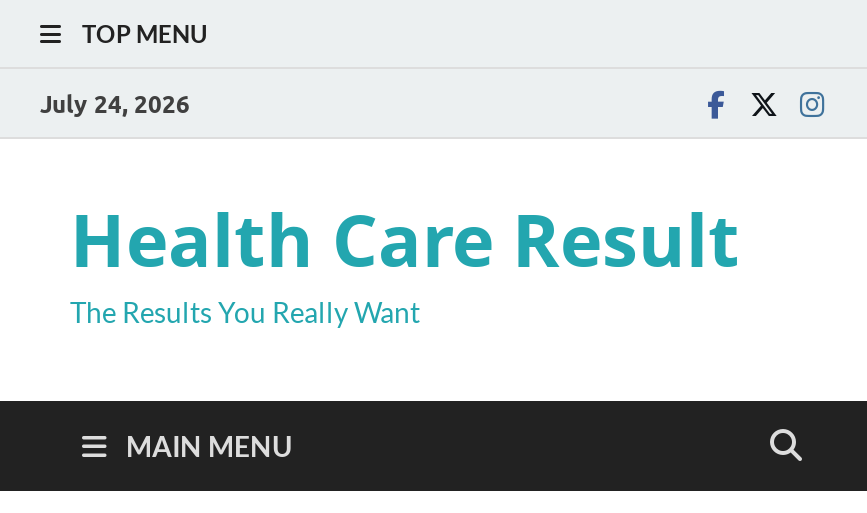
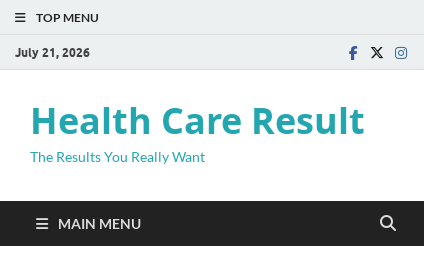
- July 24, 2026
+ July 21, 2026
